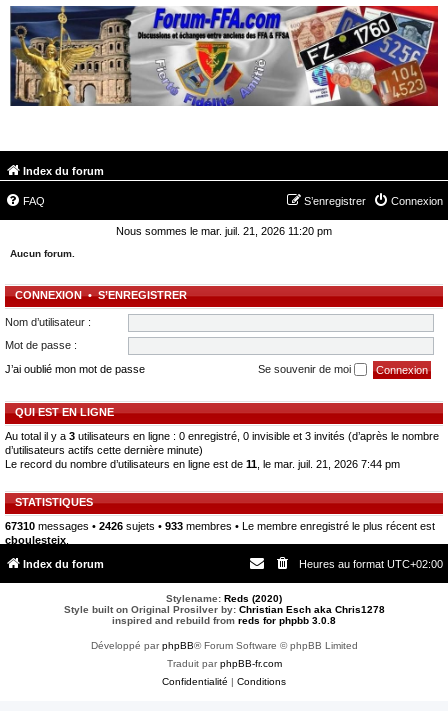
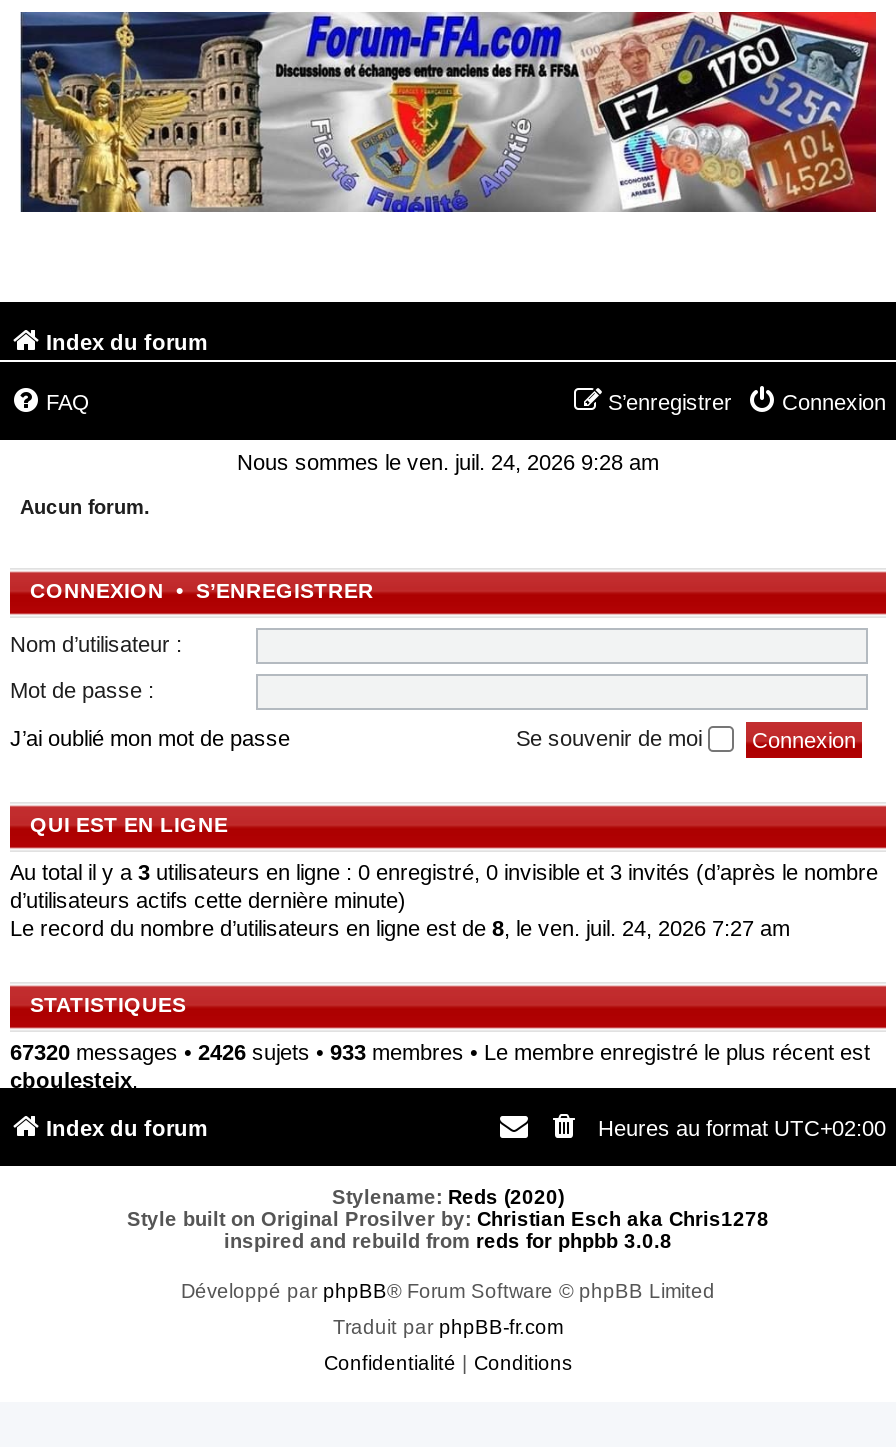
- Nous sommes le mar. juil. 21, 2026 11:20 pm
+ Nous sommes le ven. juil. 24, 2026 9:28 am

- Le record du nombre d’utilisateurs en ligne est de 11, le mar. juil. 21, 2026 7:44 pm
+ Le record du nombre d’utilisateurs en ligne est de 8, le ven. juil. 24, 2026 7:27 am

- 67310 messages • 2426 sujets • 933 membres • Le membre enregistré le plus récent est
+ 67320 messages • 2426 sujets • 933 membres • Le membre enregistré le plus récent est
